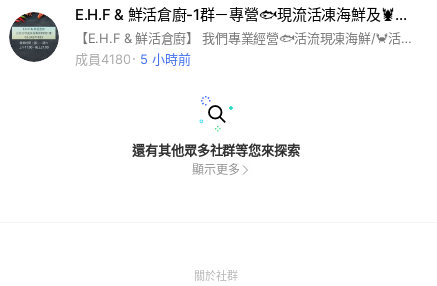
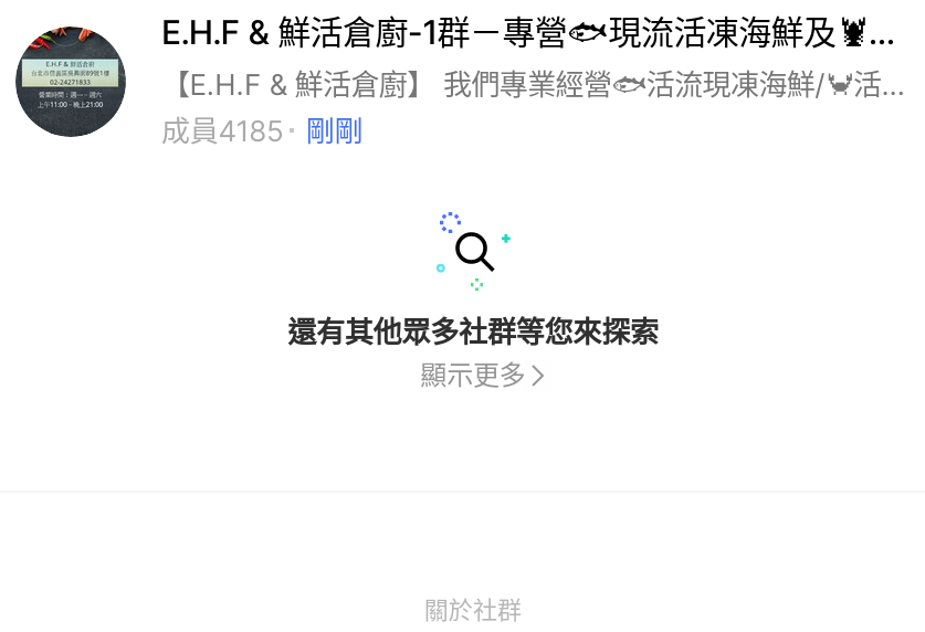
- 成員4180
- 5 小時前
+ 成員4185
+ 剛剛
